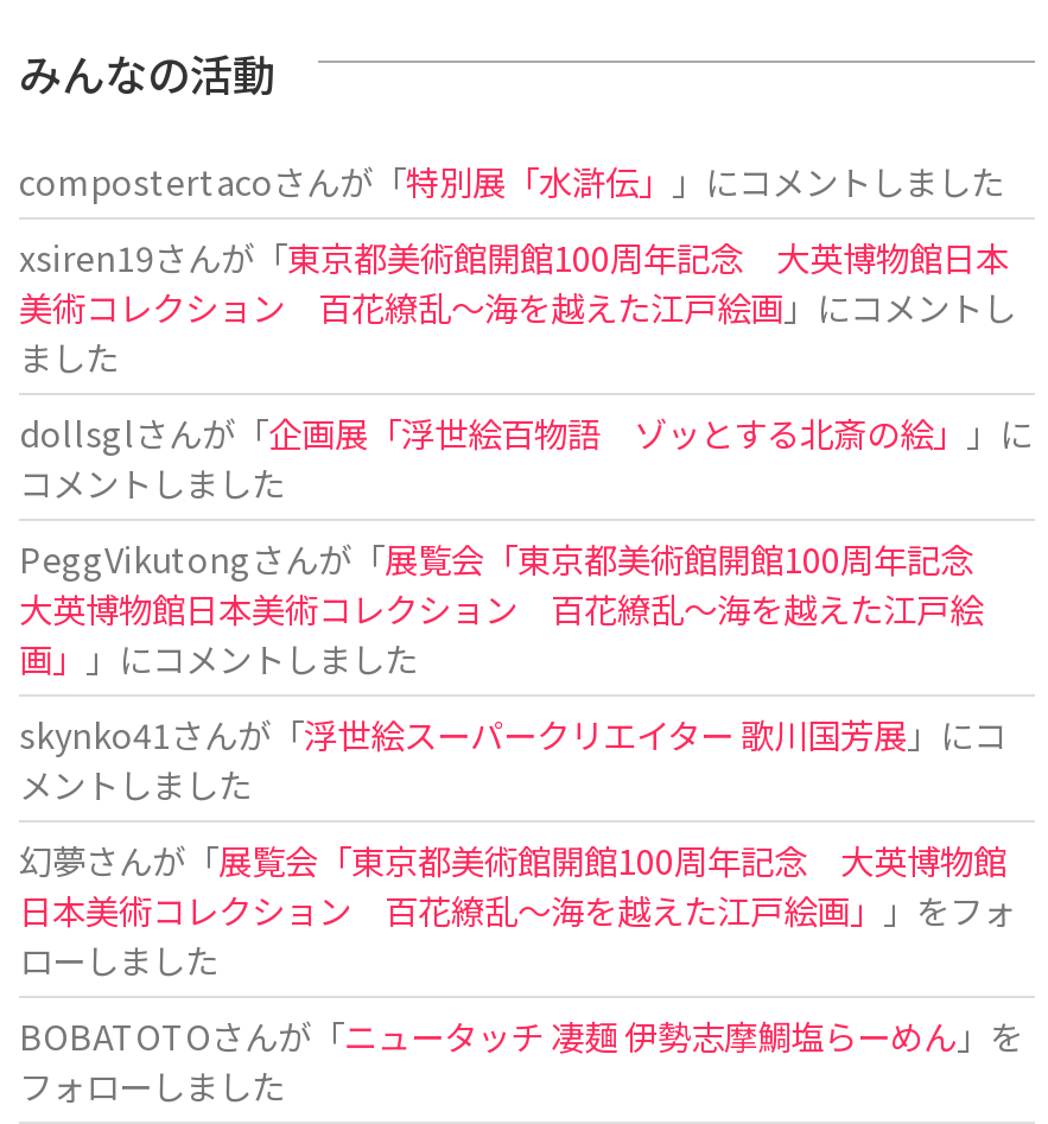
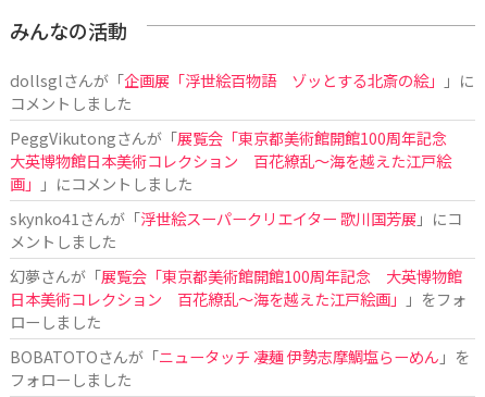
- compostertacoさんが「特別展「水滸伝」」にコメントしました
- xsiren19さんが「東京都美術館開館100周年記念 大英博物館日本
- 美術コレクション 百花繚乱～海を越えた江戸絵画」にコメントし
- ました
